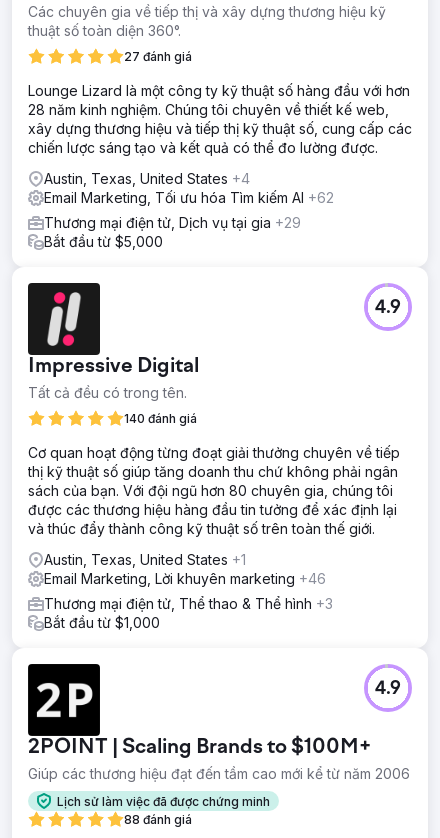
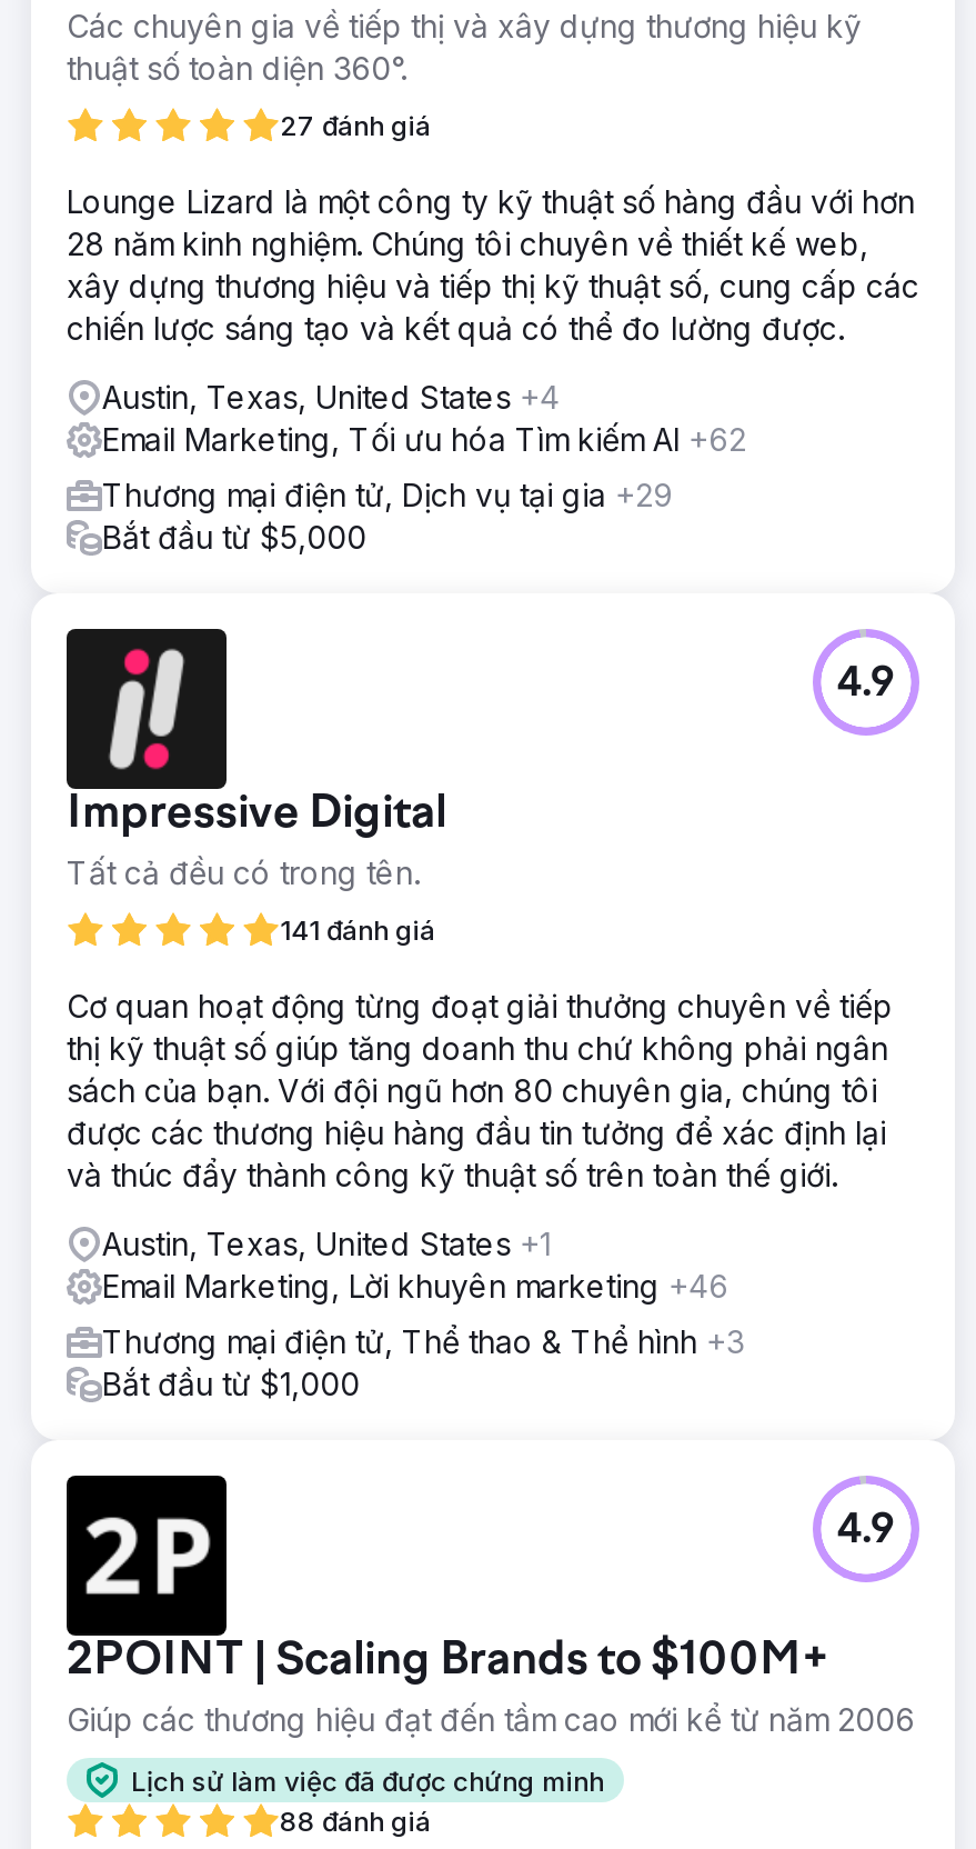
- 140 đánh giá
+ 141 đánh giá
